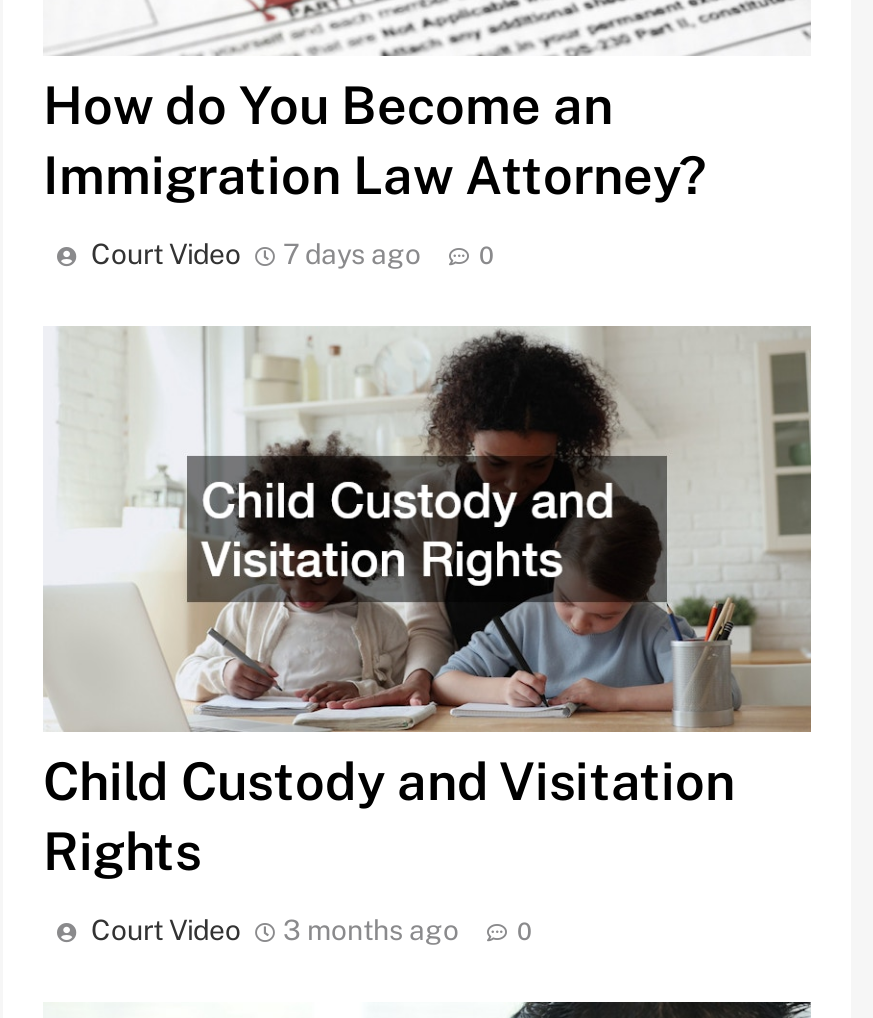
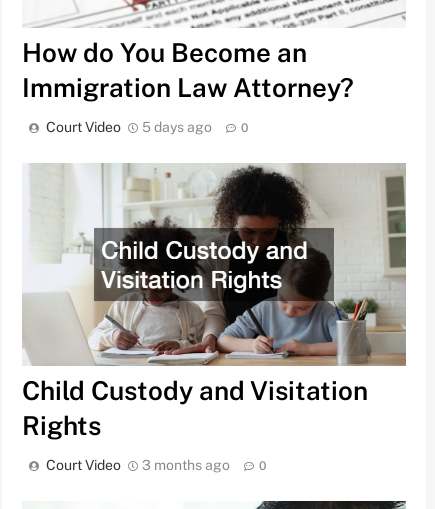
- Court Video 7 days ago
+ Court Video 5 days ago
